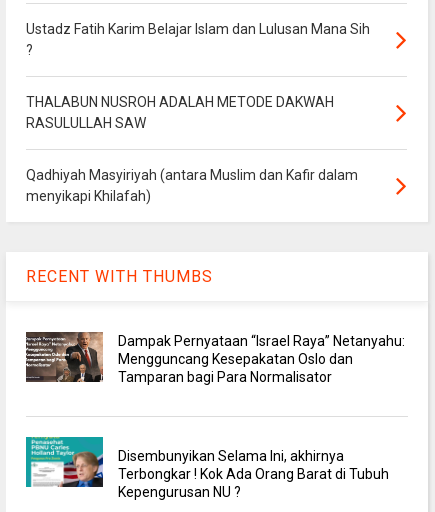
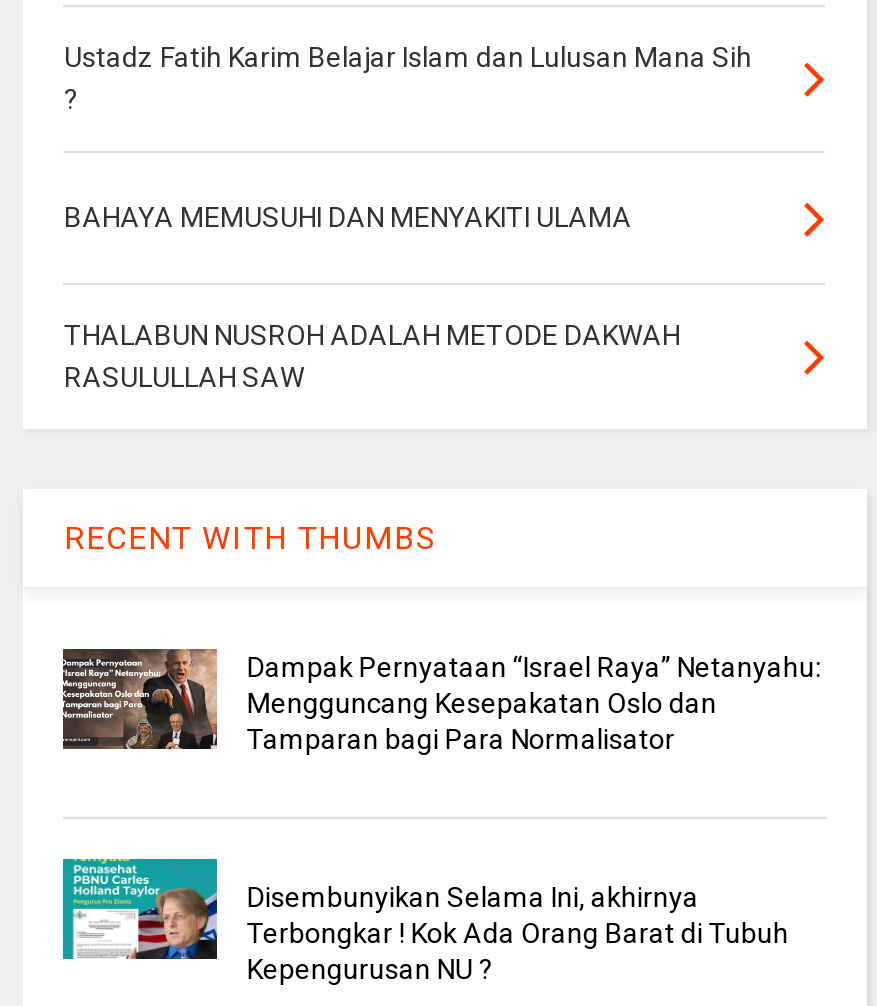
+ BAHAYA MEMUSUHI DAN MENYAKITI ULAMA

moved down: THALABUN NUSROH ADALAH METODE DAKWAH | RASULULLAH SAW

- Qadhiyah Masyiriyah (antara Muslim dan Kafir dalam
- menyikapi Khilafah)
